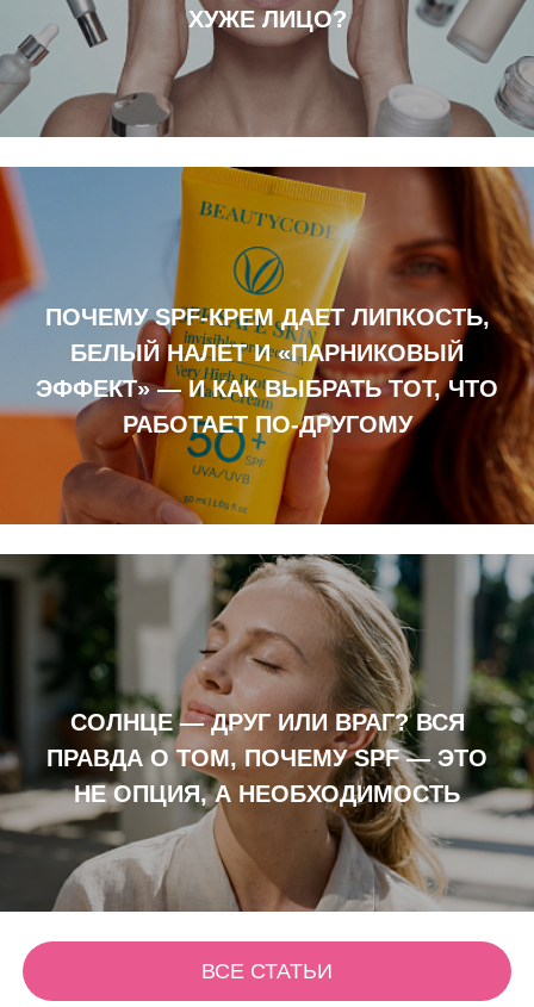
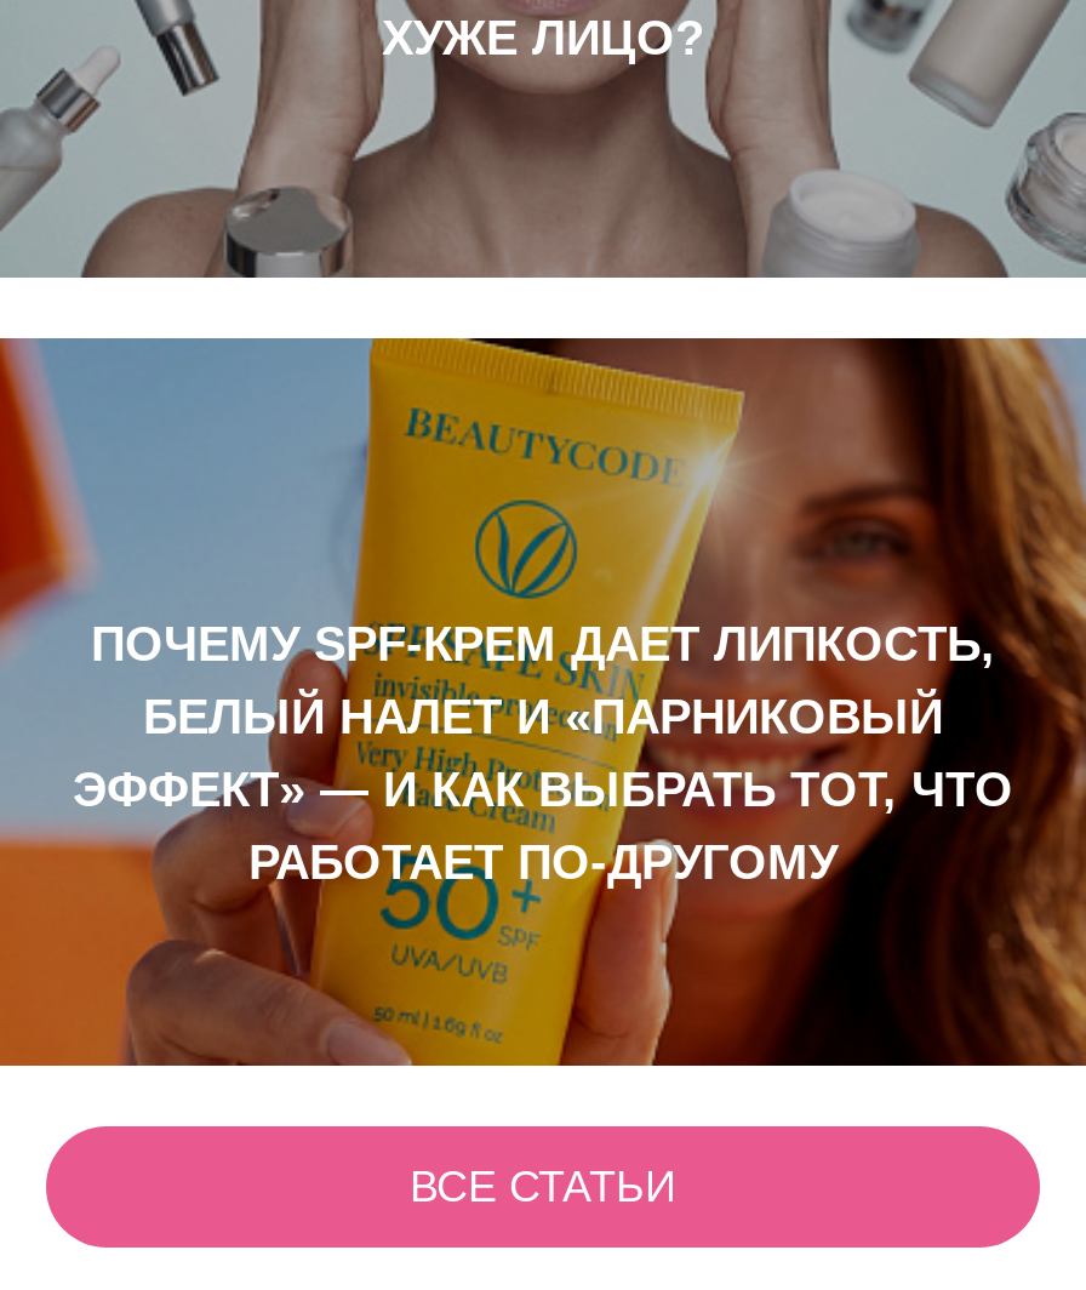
- [image]
- СОЛНЦЕ — ДРУГ ИЛИ ВРАГ? ВСЯ
- ПРАВДА О ТОМ, ПОЧЕМУ SPF — ЭТО
- НЕ ОПЦИЯ, А НЕОБХОДИМОСТЬ
